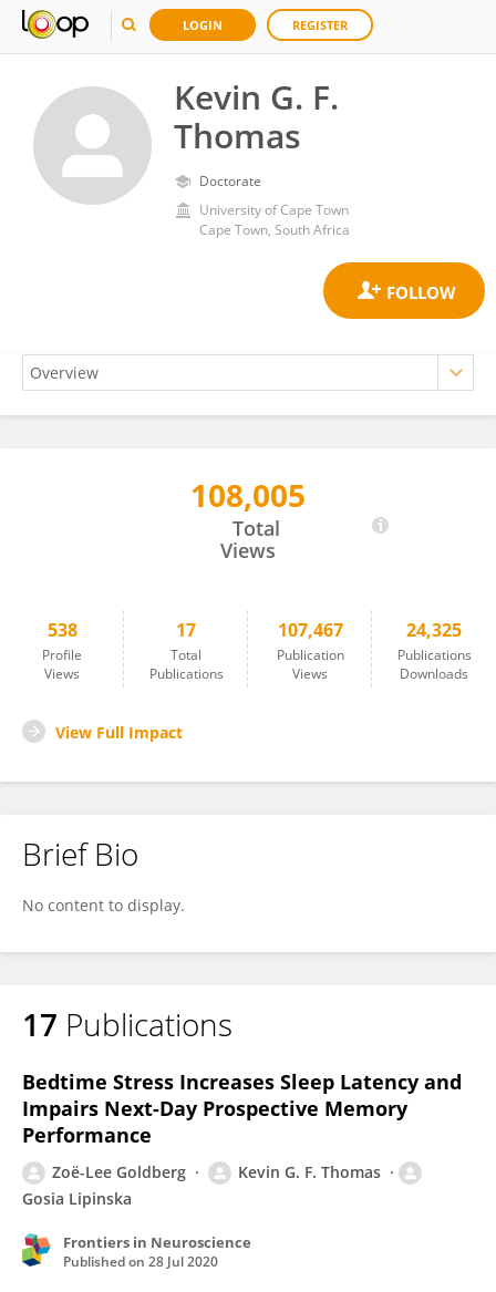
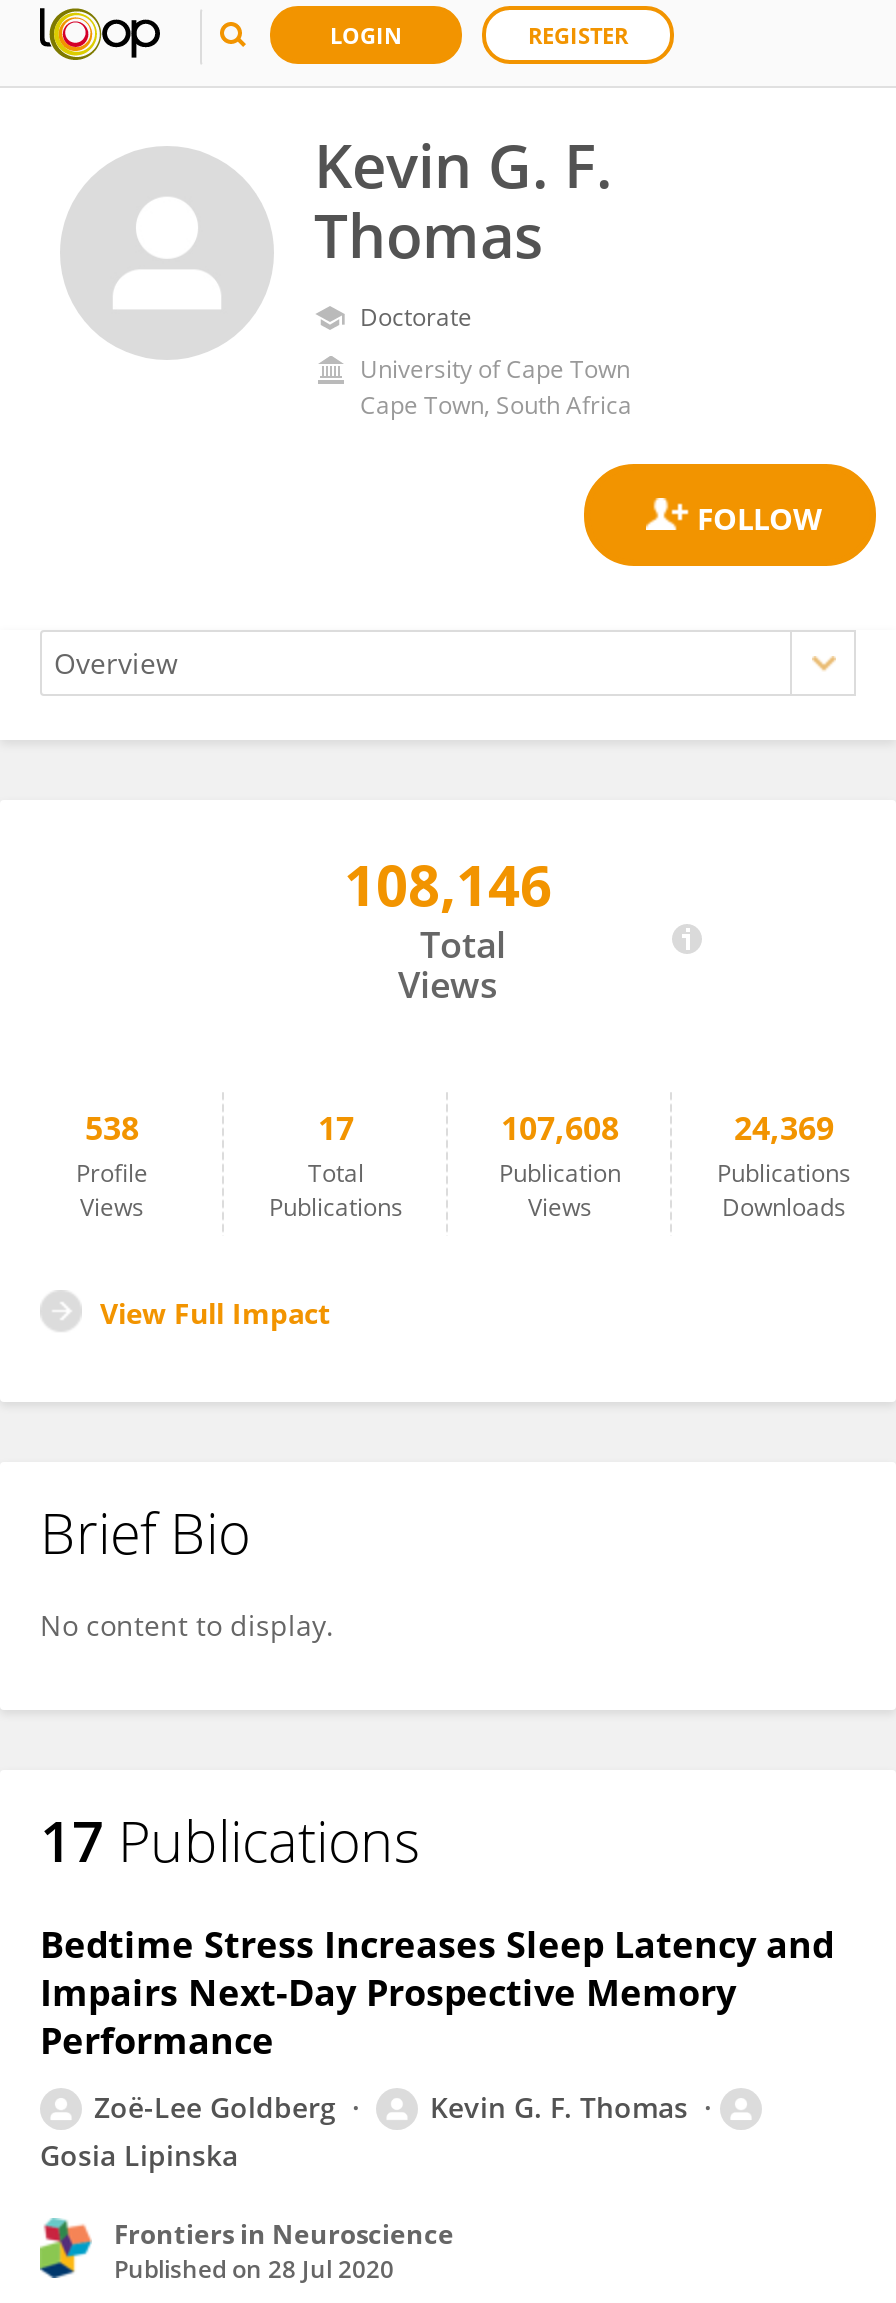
- 108,005
+ 108,146

- 107,467
+ 107,608

- 24,325
+ 24,369
